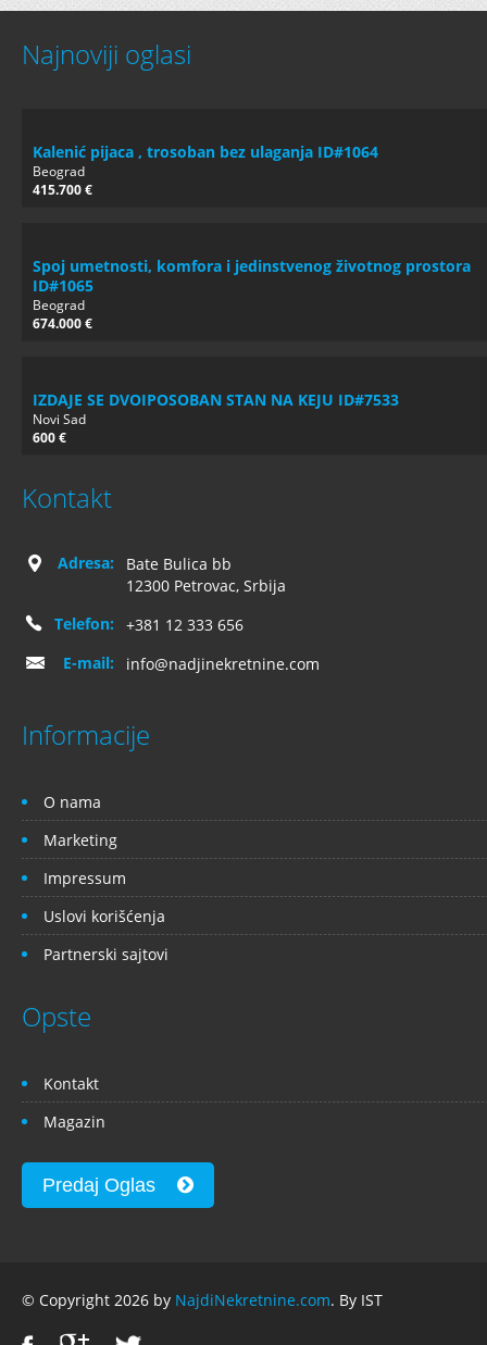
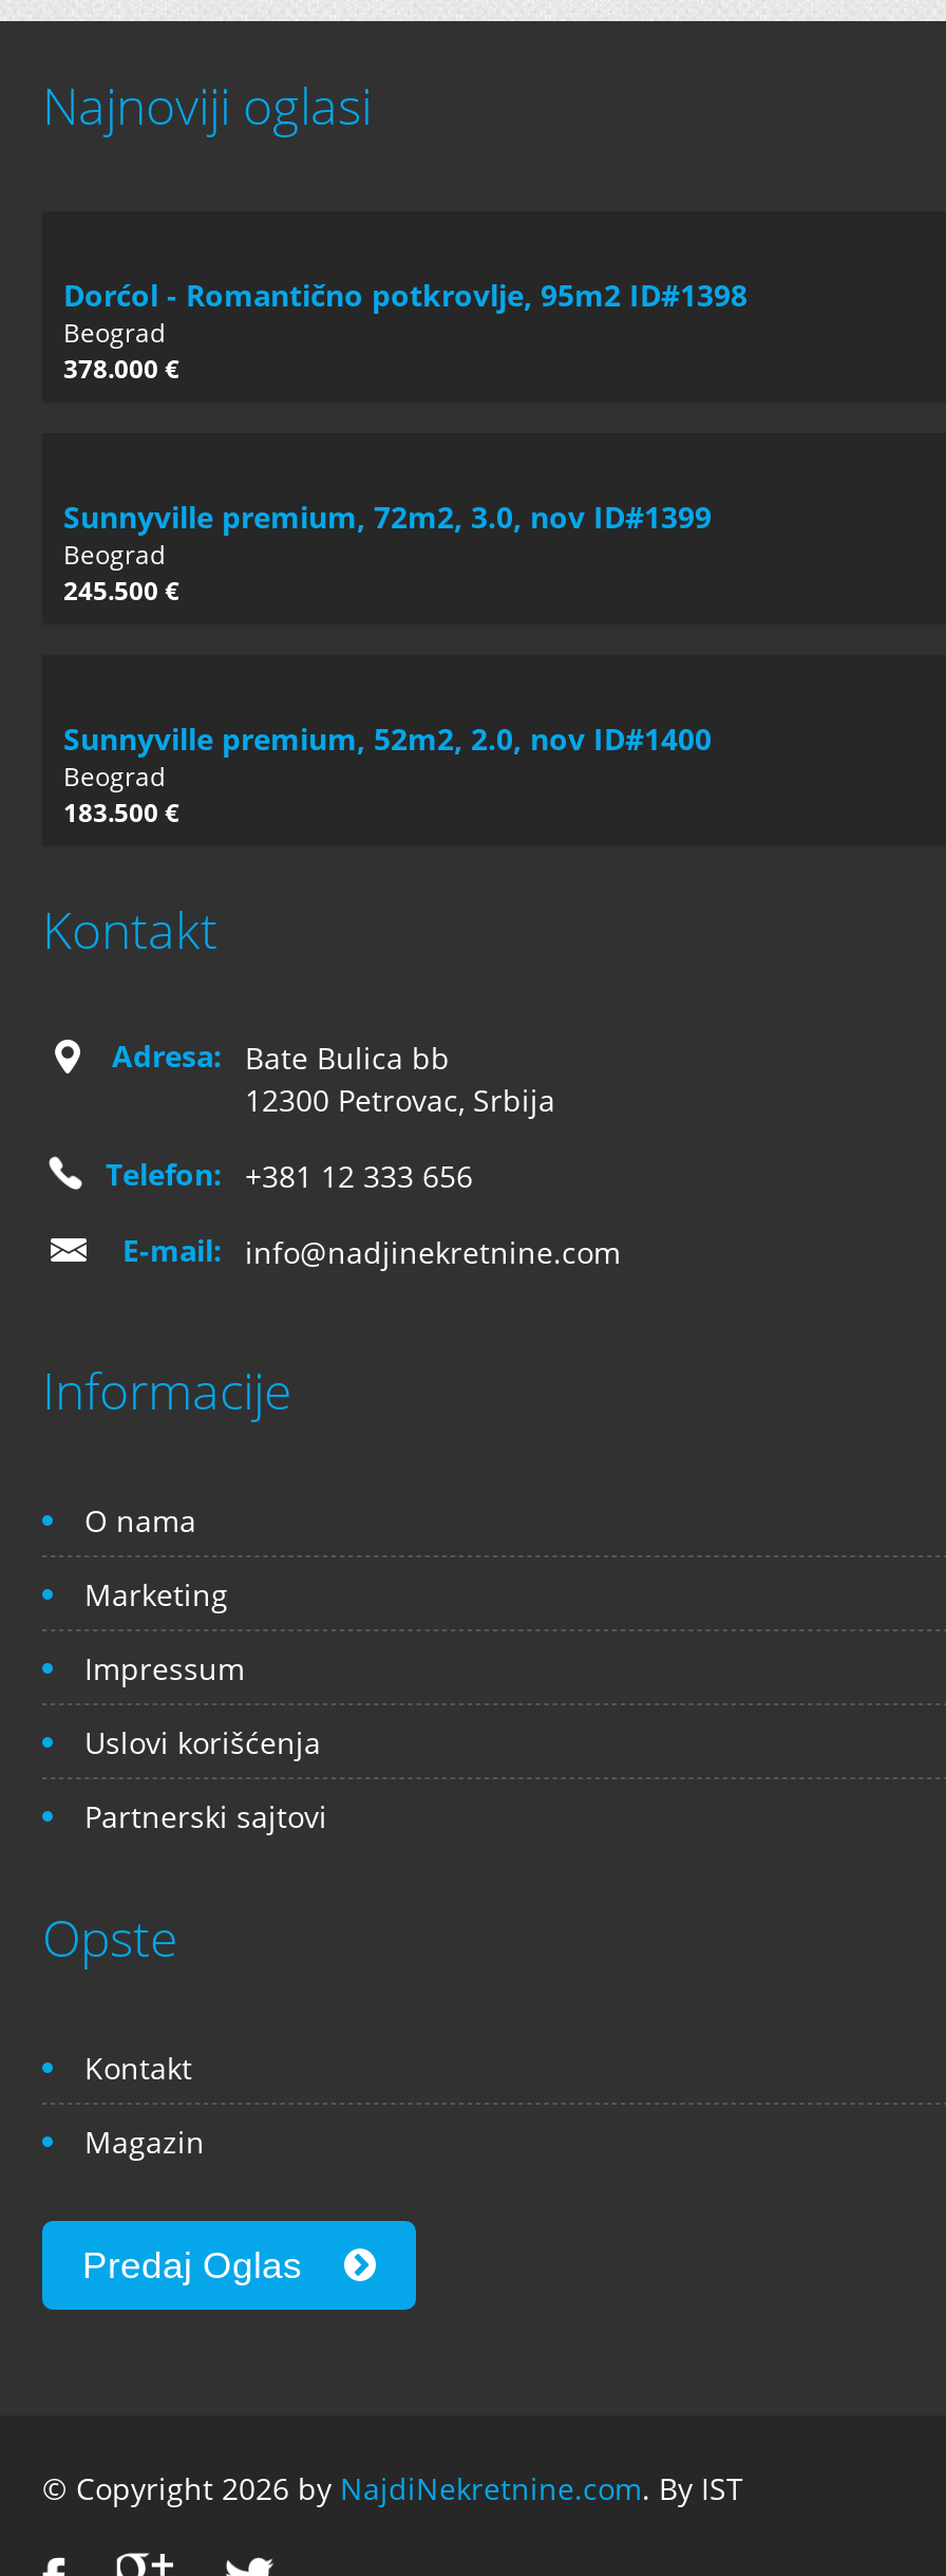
- Kalenić pijaca , trosoban bez ulaganja ID#1064
+ Dorćol - Romantično potkrovlje, 95m2 ID#1398

- 415.700 €
+ 378.000 €

- Spoj umetnosti, komfora i jedinstvenog životnog prostora
- ID#1065
+ Sunnyville premium, 72m2, 3.0, nov ID#1399

- 674.000 €
+ 245.500 €

- IZDAJE SE DVOIPOSOBAN STAN NA KEJU ID#7533
- Novi Sad
- 600 €
+ Sunnyville premium, 52m2, 2.0, nov ID#1400
+ Beograd
+ 183.500 €
